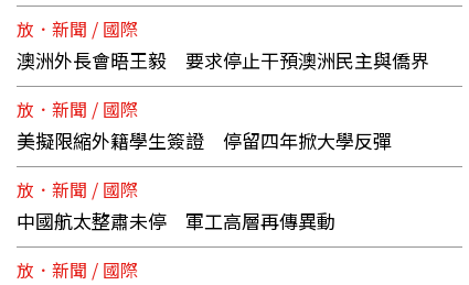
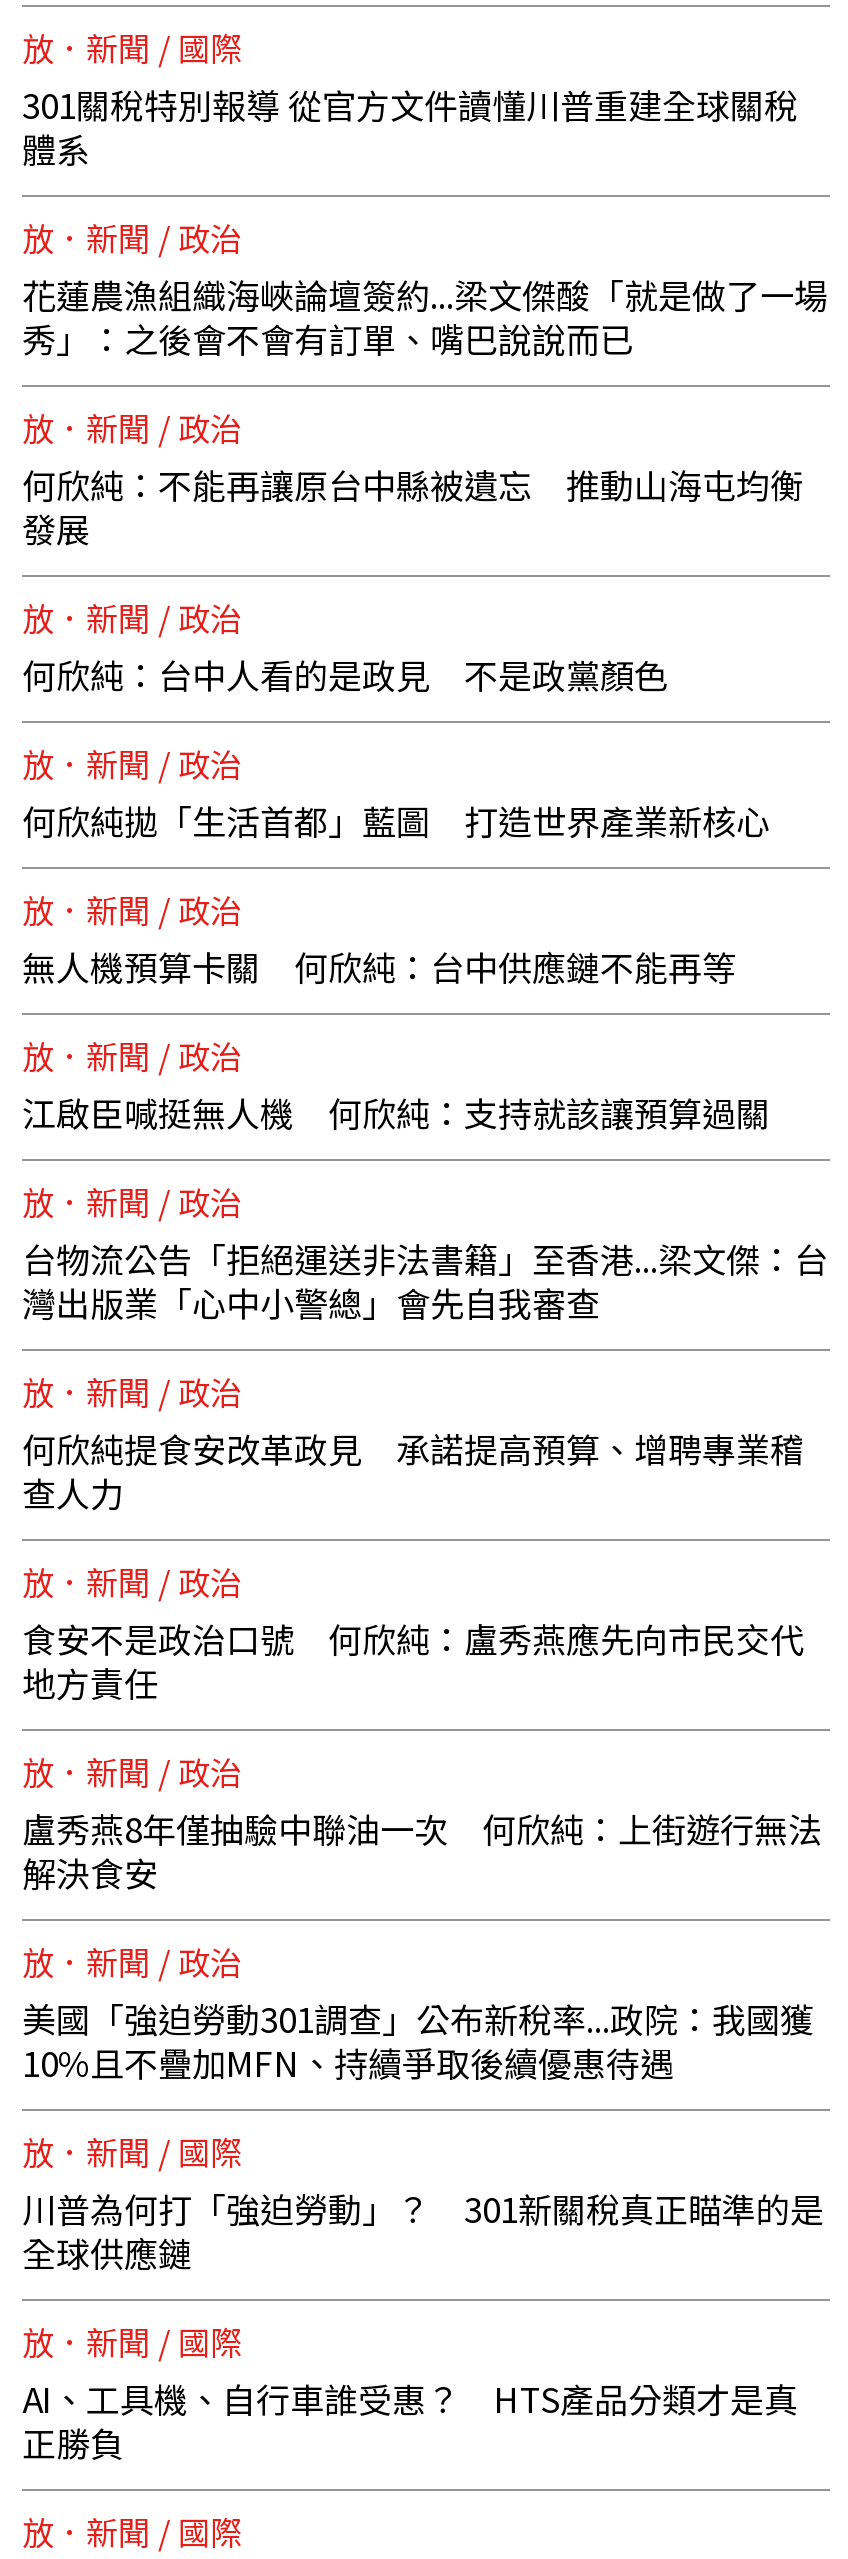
- 澳洲外長會晤王毅 要求停止干預澳洲民主與僑界
+ 301關稅特別報導 從官方文件讀懂川普重建全球關稅
+ 體系
+ 放．新聞 / 政治
+ 花蓮農漁組織海峽論壇簽約...梁文傑酸「就是做了一場
+ 秀」：之後會不會有訂單、嘴巴說說而已
+ 放．新聞 / 政治
+ 何欣純：不能再讓原台中縣被遺忘 推動山海屯均衡
+ 發展
+ 放．新聞 / 政治
+ 何欣純：台中人看的是政見 不是政黨顏色
+ 放．新聞 / 政治
+ 何欣純拋「生活首都」藍圖 打造世界產業新核心
+ 放．新聞 / 政治
+ 無人機預算卡關 何欣純：台中供應鏈不能再等
+ 放．新聞 / 政治
+ 江啟臣喊挺無人機 何欣純：支持就該讓預算過關
+ 放．新聞 / 政治
+ 台物流公告「拒絕運送非法書籍」至香港...梁文傑：台
+ 灣出版業「心中小警總」會先自我審查
+ 放．新聞 / 政治
+ 何欣純提食安改革政見 承諾提高預算、增聘專業稽
+ 查人力
+ 放．新聞 / 政治
+ 食安不是政治口號 何欣純：盧秀燕應先向市民交代
+ 地方責任
+ 放．新聞 / 政治
+ 盧秀燕8年僅抽驗中聯油一次 何欣純：上街遊行無法
+ 解決食安
+ 放．新聞 / 政治
+ 美國「強迫勞動301調查」公布新稅率...政院：我國獲
+ 10%且不疊加MFN、持續爭取後續優惠待遇

- 美擬限縮外籍學生簽證 停留四年掀大學反彈
+ 川普為何打「強迫勞動」？ 301新關稅真正瞄準的是
+ 全球供應鏈

- 中國航太整肅未停 軍工高層再傳異動
+ AI、工具機、自行車誰受惠？ HTS產品分類才是真
+ 正勝負
